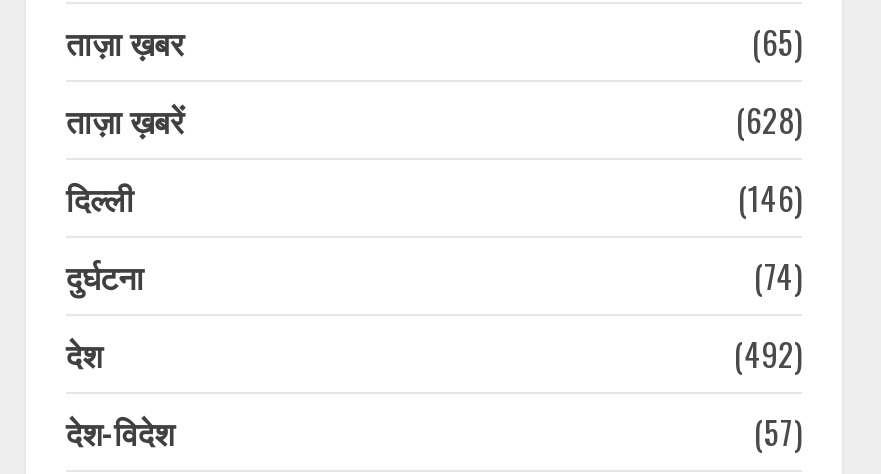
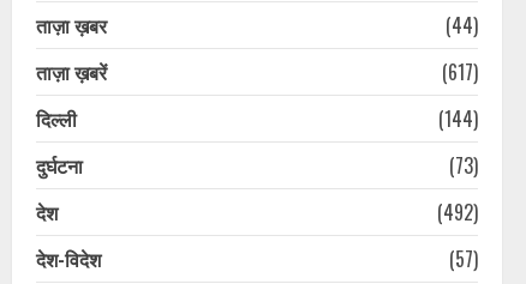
- (65)
+ (44)

- (628)
+ (617)

- (146)
+ (144)

- (74)
+ (73)
